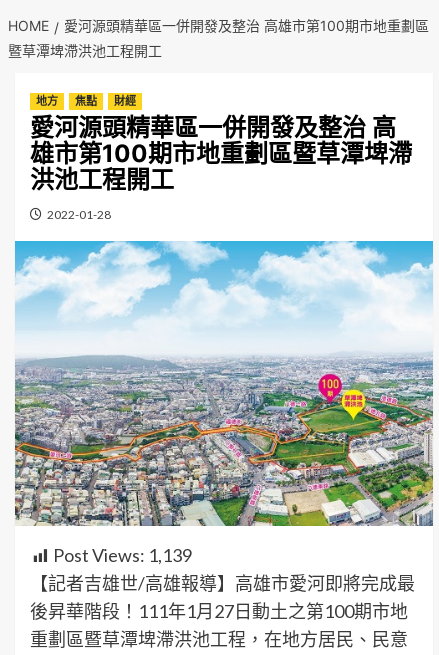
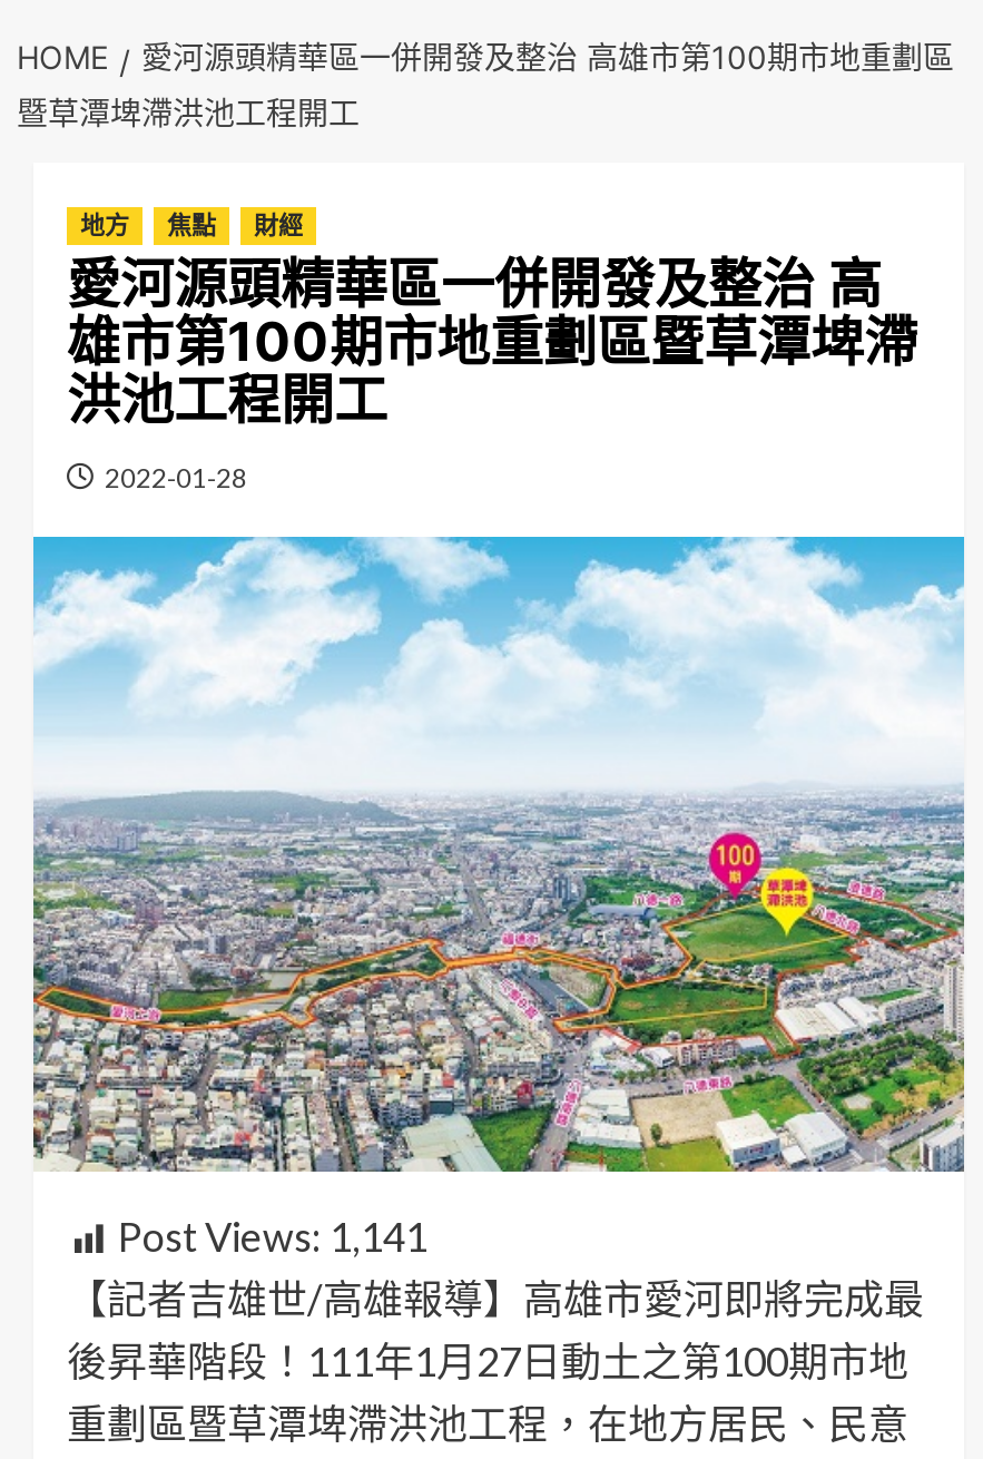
- Post Views: 1,139
+ Post Views: 1,141
